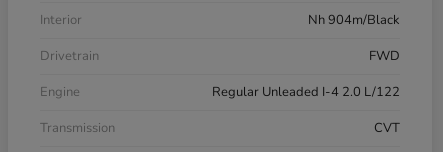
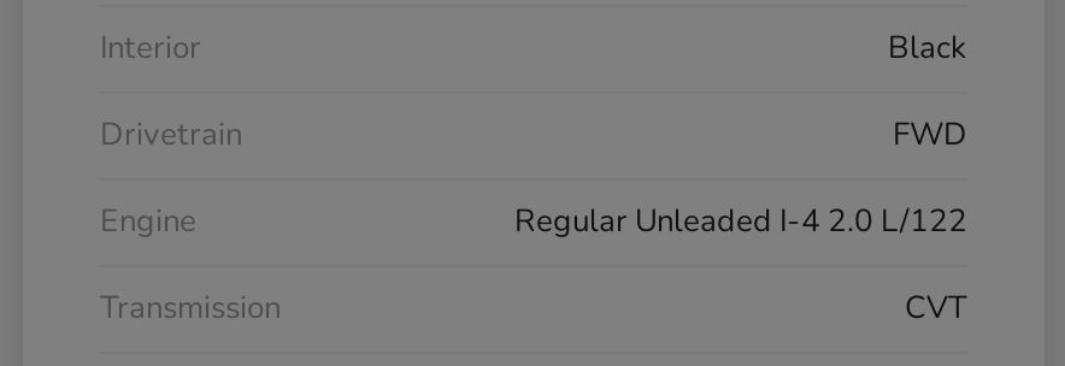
- Nh 904m/Black
+ Black
